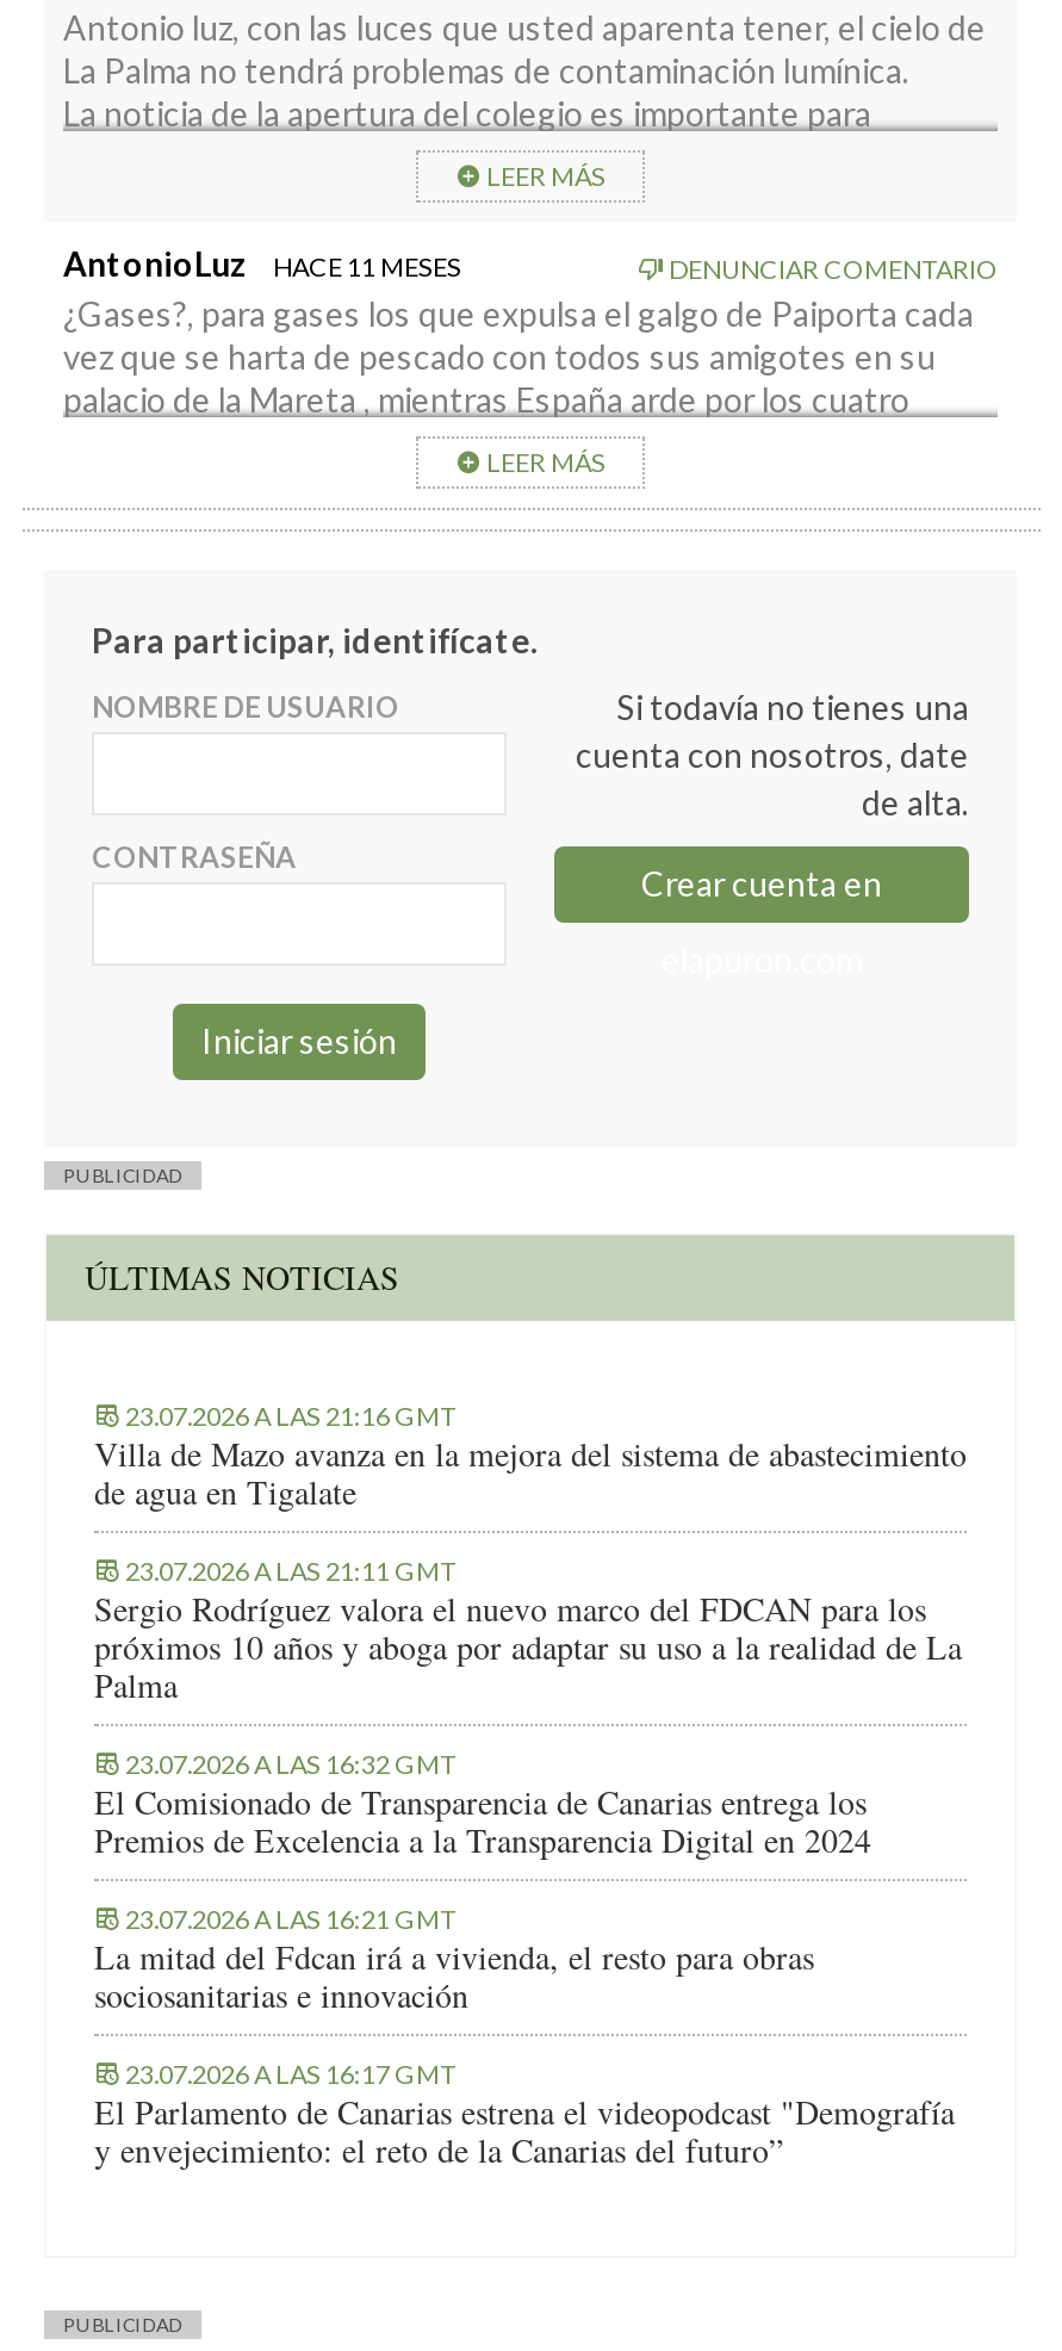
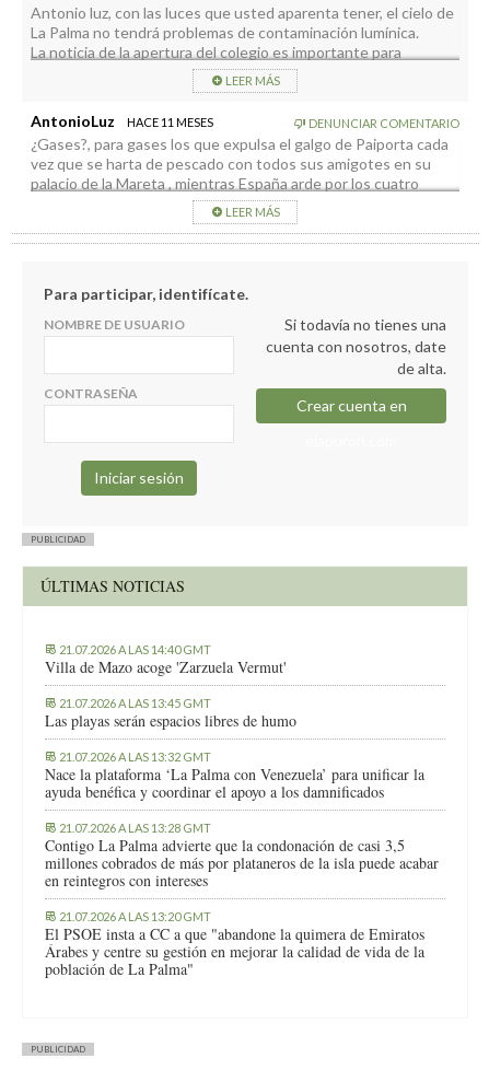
- 23.07.2026 A LAS 21:16 GMT
- Villa de Mazo avanza en la mejora del sistema de abastecimiento
- de agua en Tigalate
+ 21.07.2026 A LAS 14:40 GMT
+ Villa de Mazo acoge 'Zarzuela Vermut'

- 23.07.2026 A LAS 21:11 GMT
- Sergio Rodríguez valora el nuevo marco del FDCAN para los
- próximos 10 años y aboga por adaptar su uso a la realidad de La
- Palma
+ 21.07.2026 A LAS 13:45 GMT
+ Las playas serán espacios libres de humo

- 23.07.2026 A LAS 16:32 GMT
- El Comisionado de Transparencia de Canarias entrega los
- Premios de Excelencia a la Transparencia Digital en 2024
+ 21.07.2026 A LAS 13:32 GMT
+ Nace la plataforma ‘La Palma con Venezuela’ para unificar la
+ ayuda benéfica y coordinar el apoyo a los damnificados

- 23.07.2026 A LAS 16:21 GMT
- La mitad del Fdcan irá a vivienda, el resto para obras
- sociosanitarias e innovación
+ 21.07.2026 A LAS 13:28 GMT
+ Contigo La Palma advierte que la condonación de casi 3,5
+ millones cobrados de más por plataneros de la isla puede acabar
+ en reintegros con intereses

- 23.07.2026 A LAS 16:17 GMT
- El Parlamento de Canarias estrena el videopodcast "Demografía
- y envejecimiento: el reto de la Canarias del futuro”
+ 21.07.2026 A LAS 13:20 GMT
+ El PSOE insta a CC a que "abandone la quimera de Emiratos
+ Árabes y centre su gestión en mejorar la calidad de vida de la
+ población de La Palma"
